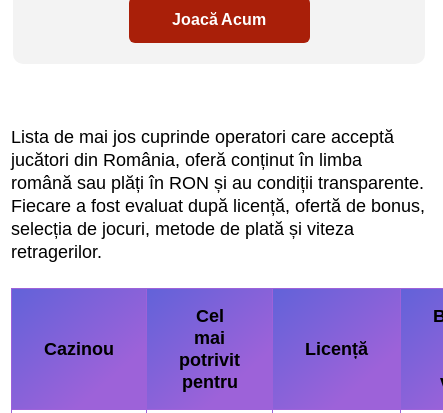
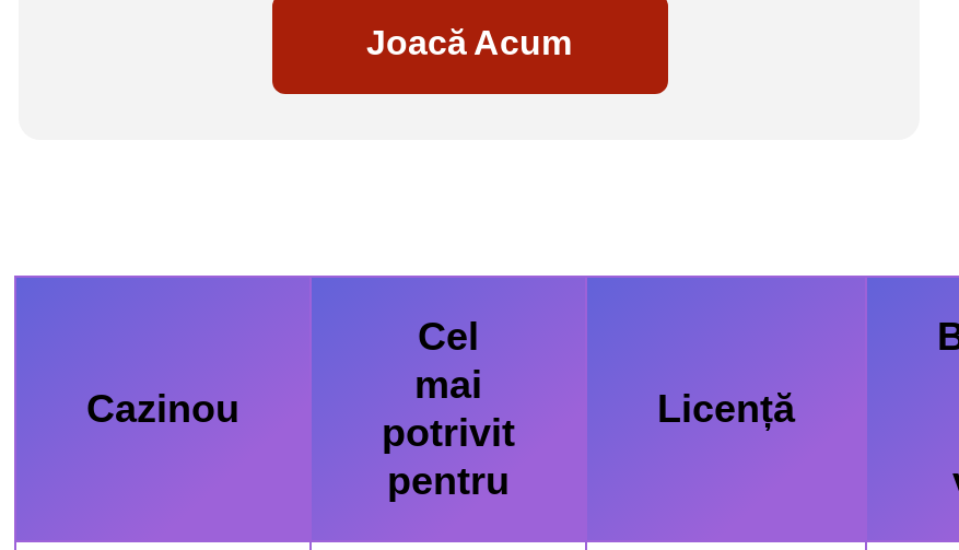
- Lista de mai jos cuprinde operatori care acceptă
- jucători din România, oferă conținut în limba
- română sau plăți în RON și au condiții transparente.
- Fiecare a fost evaluat după licență, ofertă de bonus,
- selecția de jocuri, metode de plată și viteza
- retragerilor.
